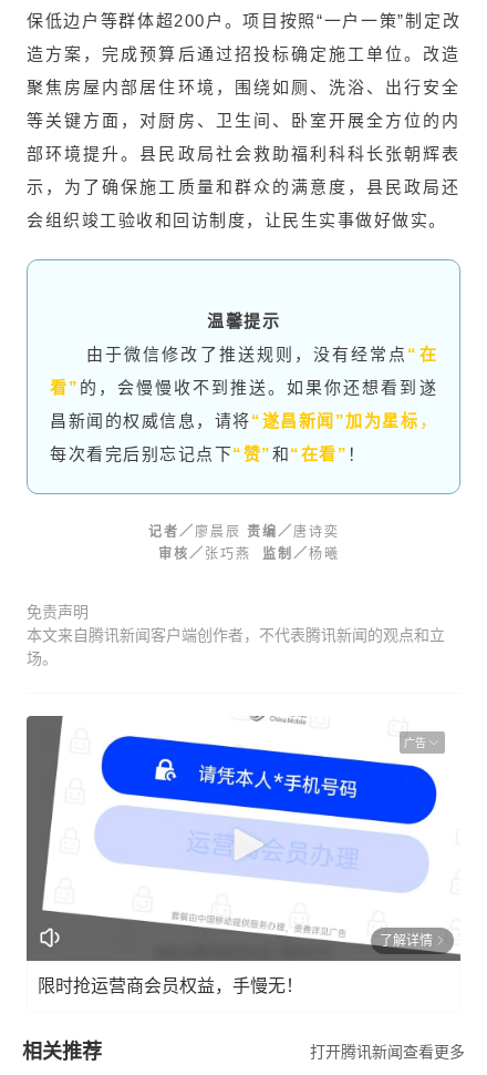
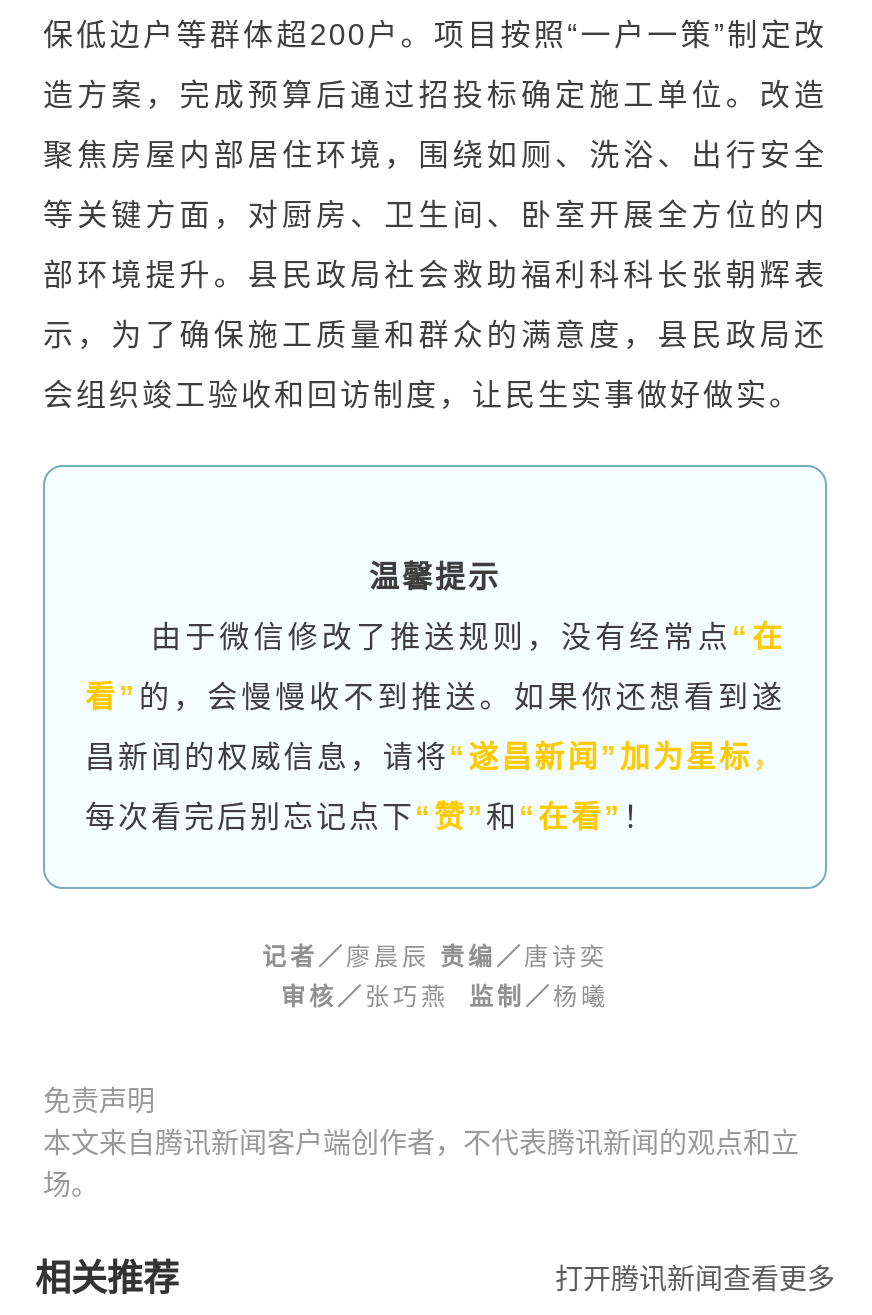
- [image]
- 广告

- 了解详情
- 限时抢运营商会员权益，手慢无！
